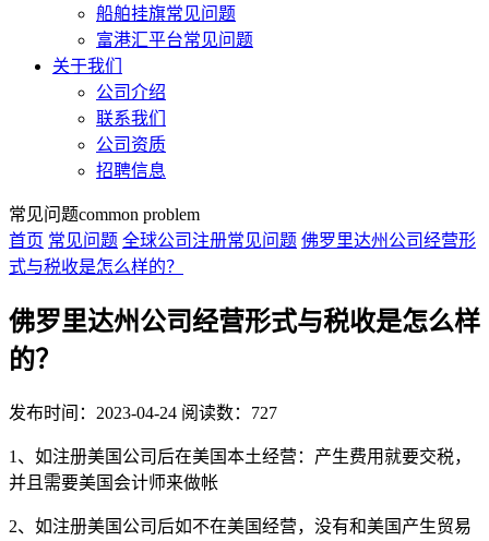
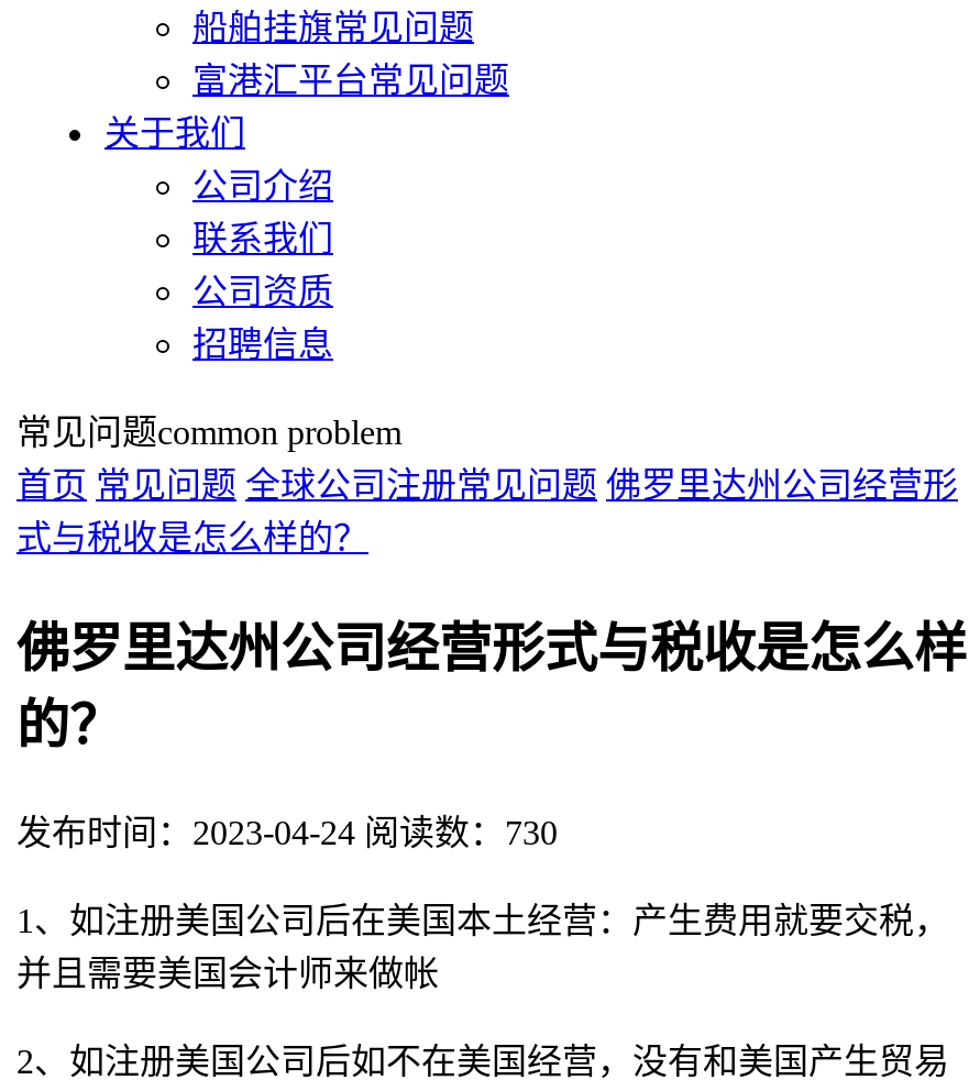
- 发布时间：2023-04-24 阅读数：727
+ 发布时间：2023-04-24 阅读数：730
